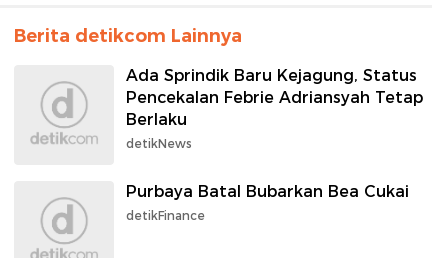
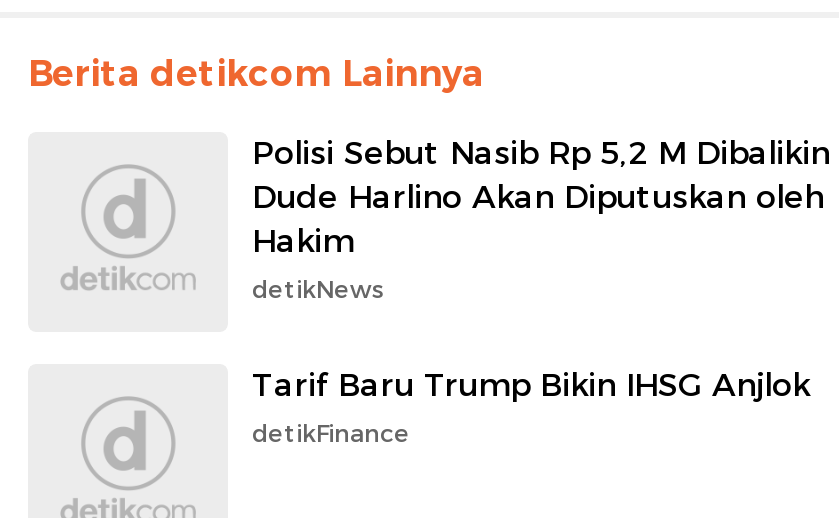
- Ada Sprindik Baru Kejagung, Status
- Pencekalan Febrie Adriansyah Tetap
- Berlaku
+ Polisi Sebut Nasib Rp 5,2 M Dibalikin
+ Dude Harlino Akan Diputuskan oleh
+ Hakim

- Purbaya Batal Bubarkan Bea Cukai
+ Tarif Baru Trump Bikin IHSG Anjlok
